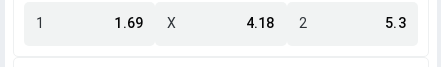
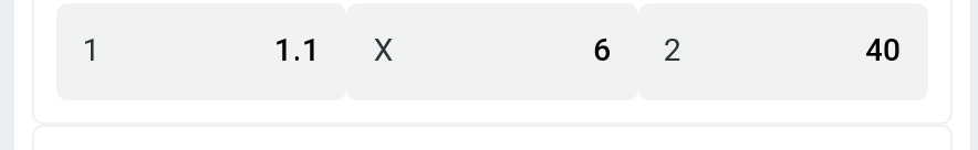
- 1.69 X
+ 1.1 X

- 4.18 2
+ 6 2

- 5.3
+ 40
